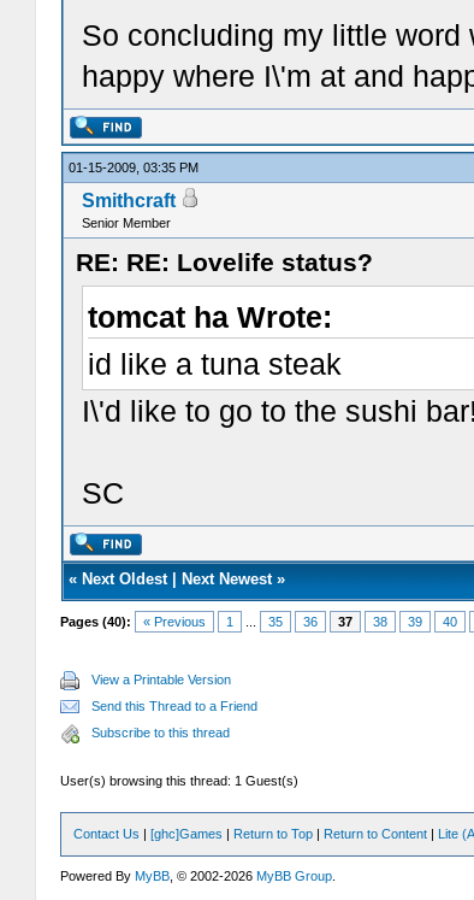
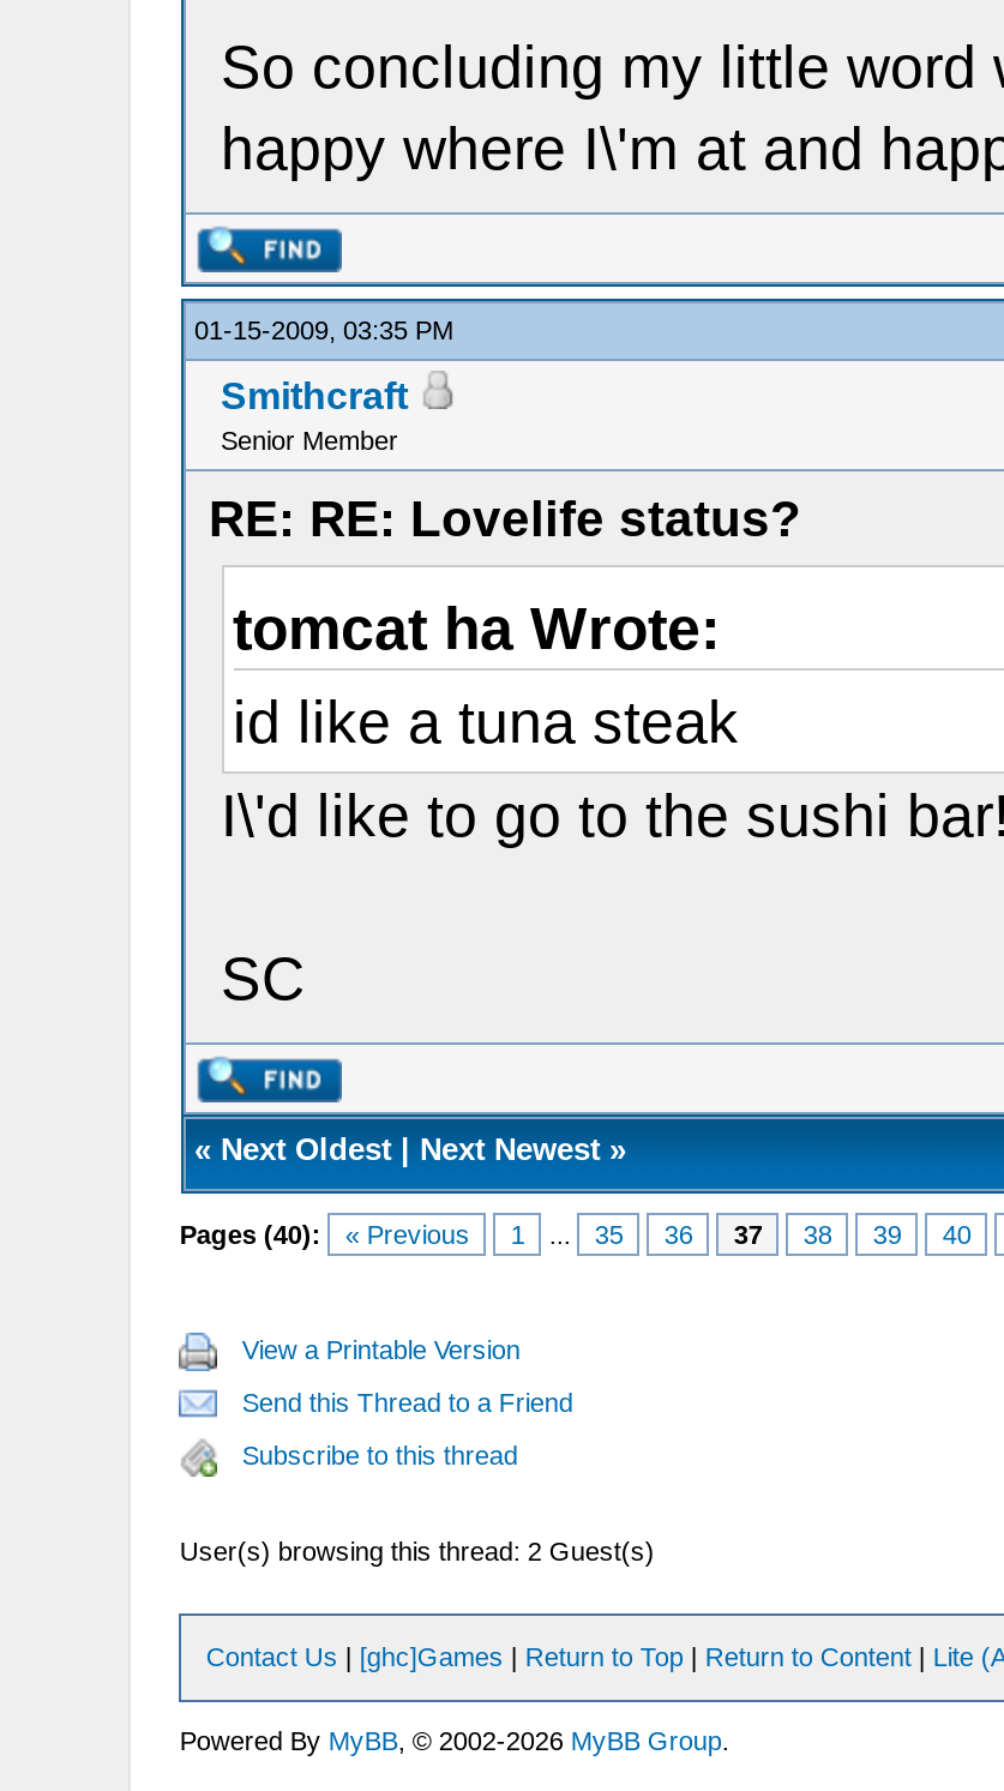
- User(s) browsing this thread: 1 Guest(s)
+ User(s) browsing this thread: 2 Guest(s)
